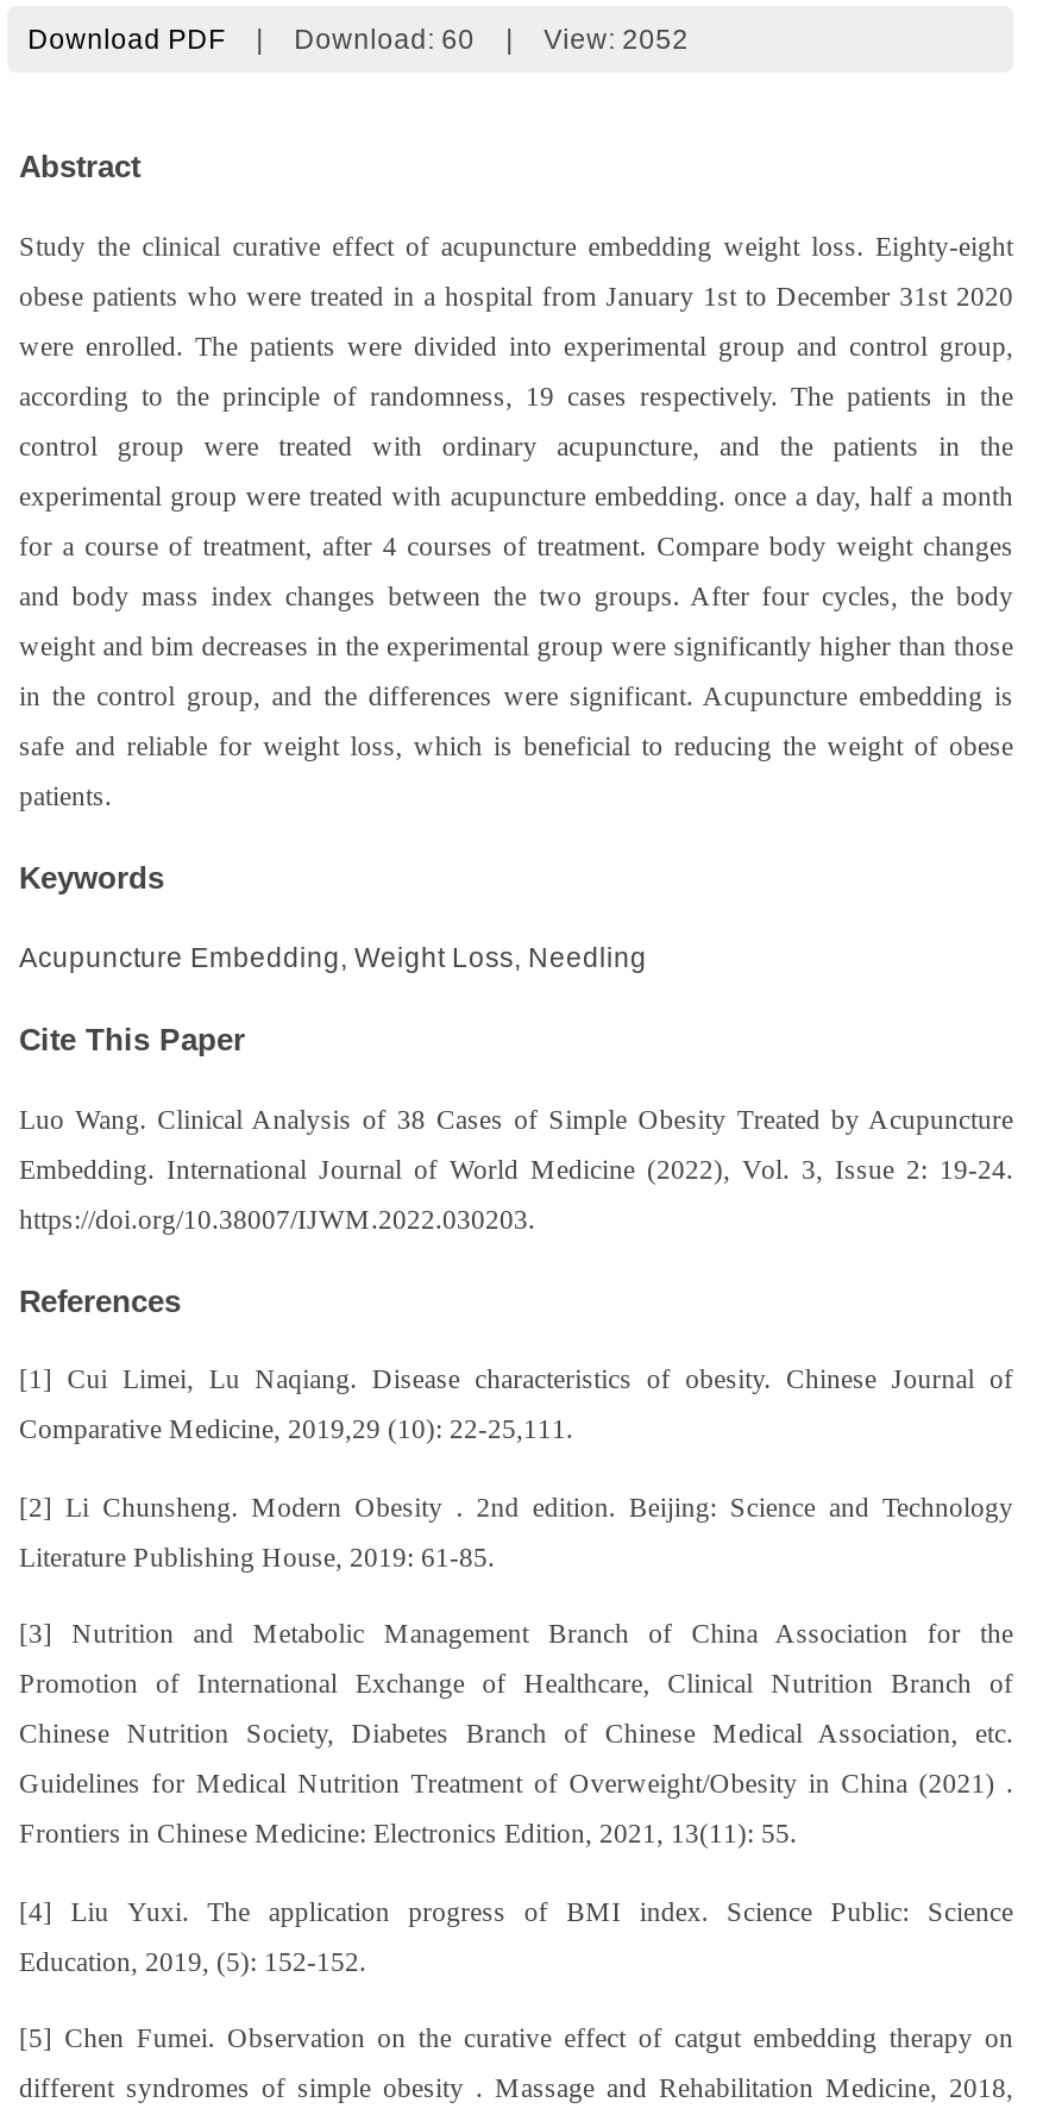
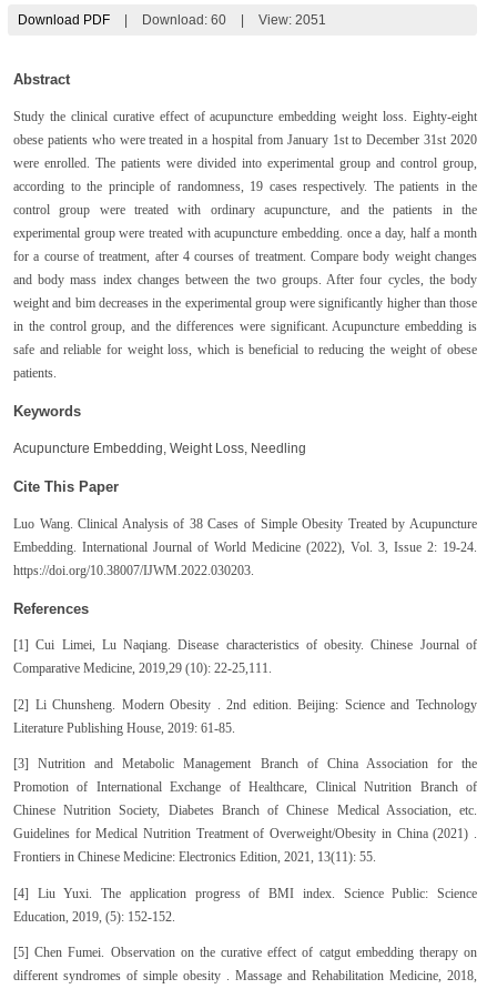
- View: 2052
+ View: 2051
